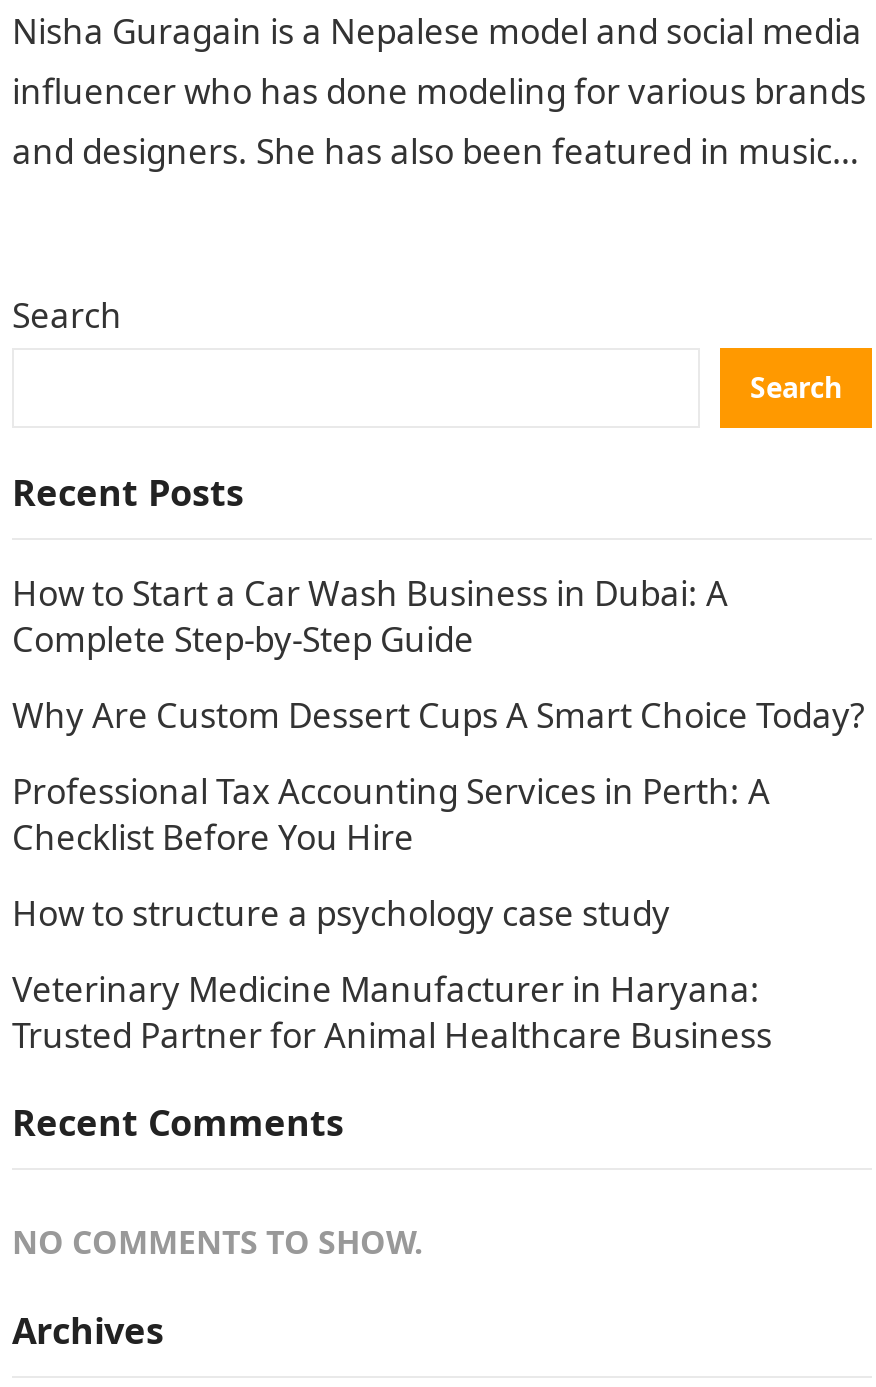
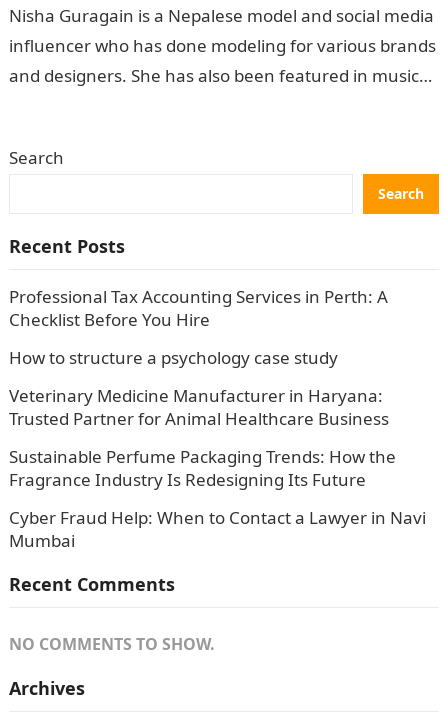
- How to Start a Car Wash Business in Dubai: A
- Complete Step-by-Step Guide
- Why Are Custom Dessert Cups A Smart Choice Today?

moved up: Professional Tax Accounting Services in Perth: A | Checklist Before You Hire | How to structure a psychology case study | Veterinary Medicine Manufacturer in Haryana: | Trusted Partner for Animal Healthcare Business

+ Sustainable Perfume Packaging Trends: How the
+ Fragrance Industry Is Redesigning Its Future
+ Cyber Fraud Help: When to Contact a Lawyer in Navi
+ Mumbai
